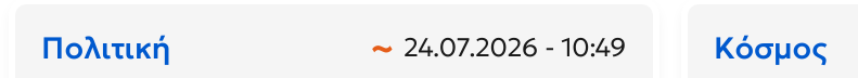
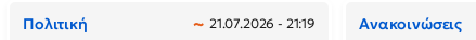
- 24.07.2026 - 10:49
+ 21.07.2026 - 21:19

- Κόσμος
+ Ανακοινώσεις
